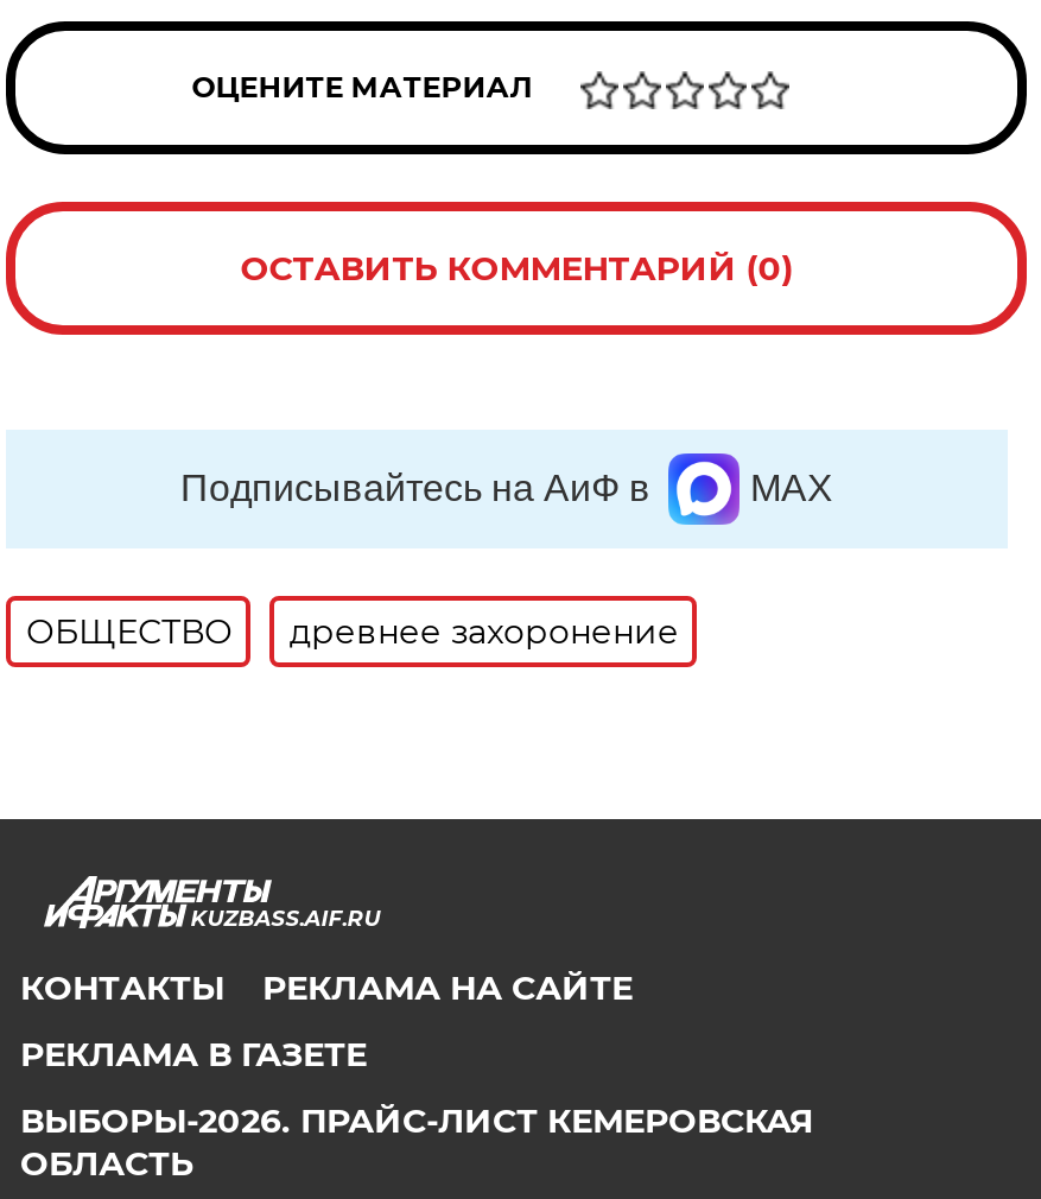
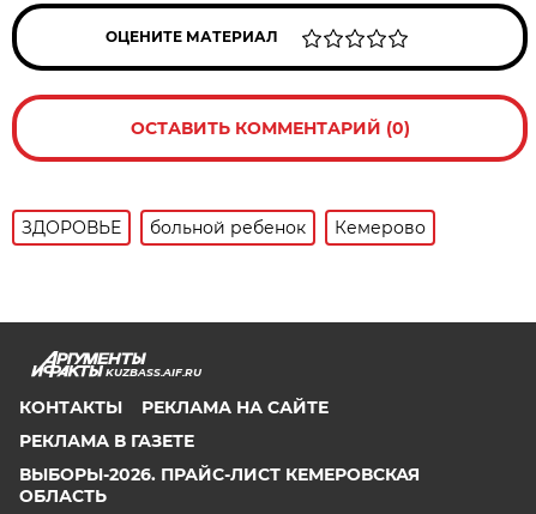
- Подписывайтесь на АиФ в
- MAX
- ОБЩЕСТВО
- древнее захоронение
+ ЗДОРОВЬЕ
+ больной ребенок
+ Кемерово
